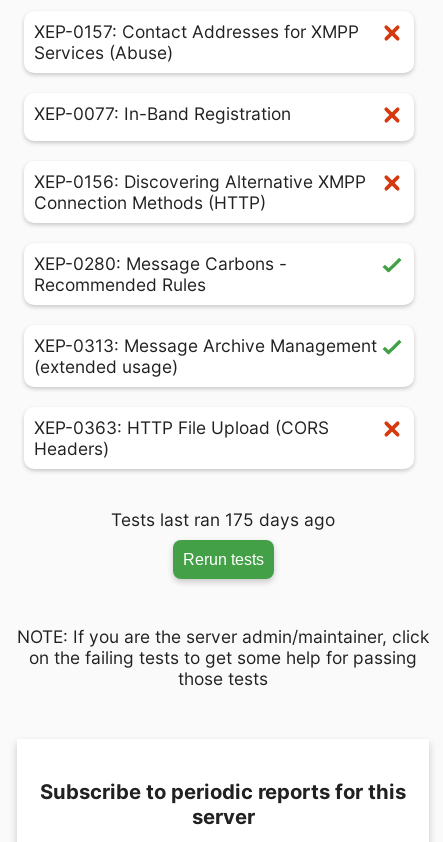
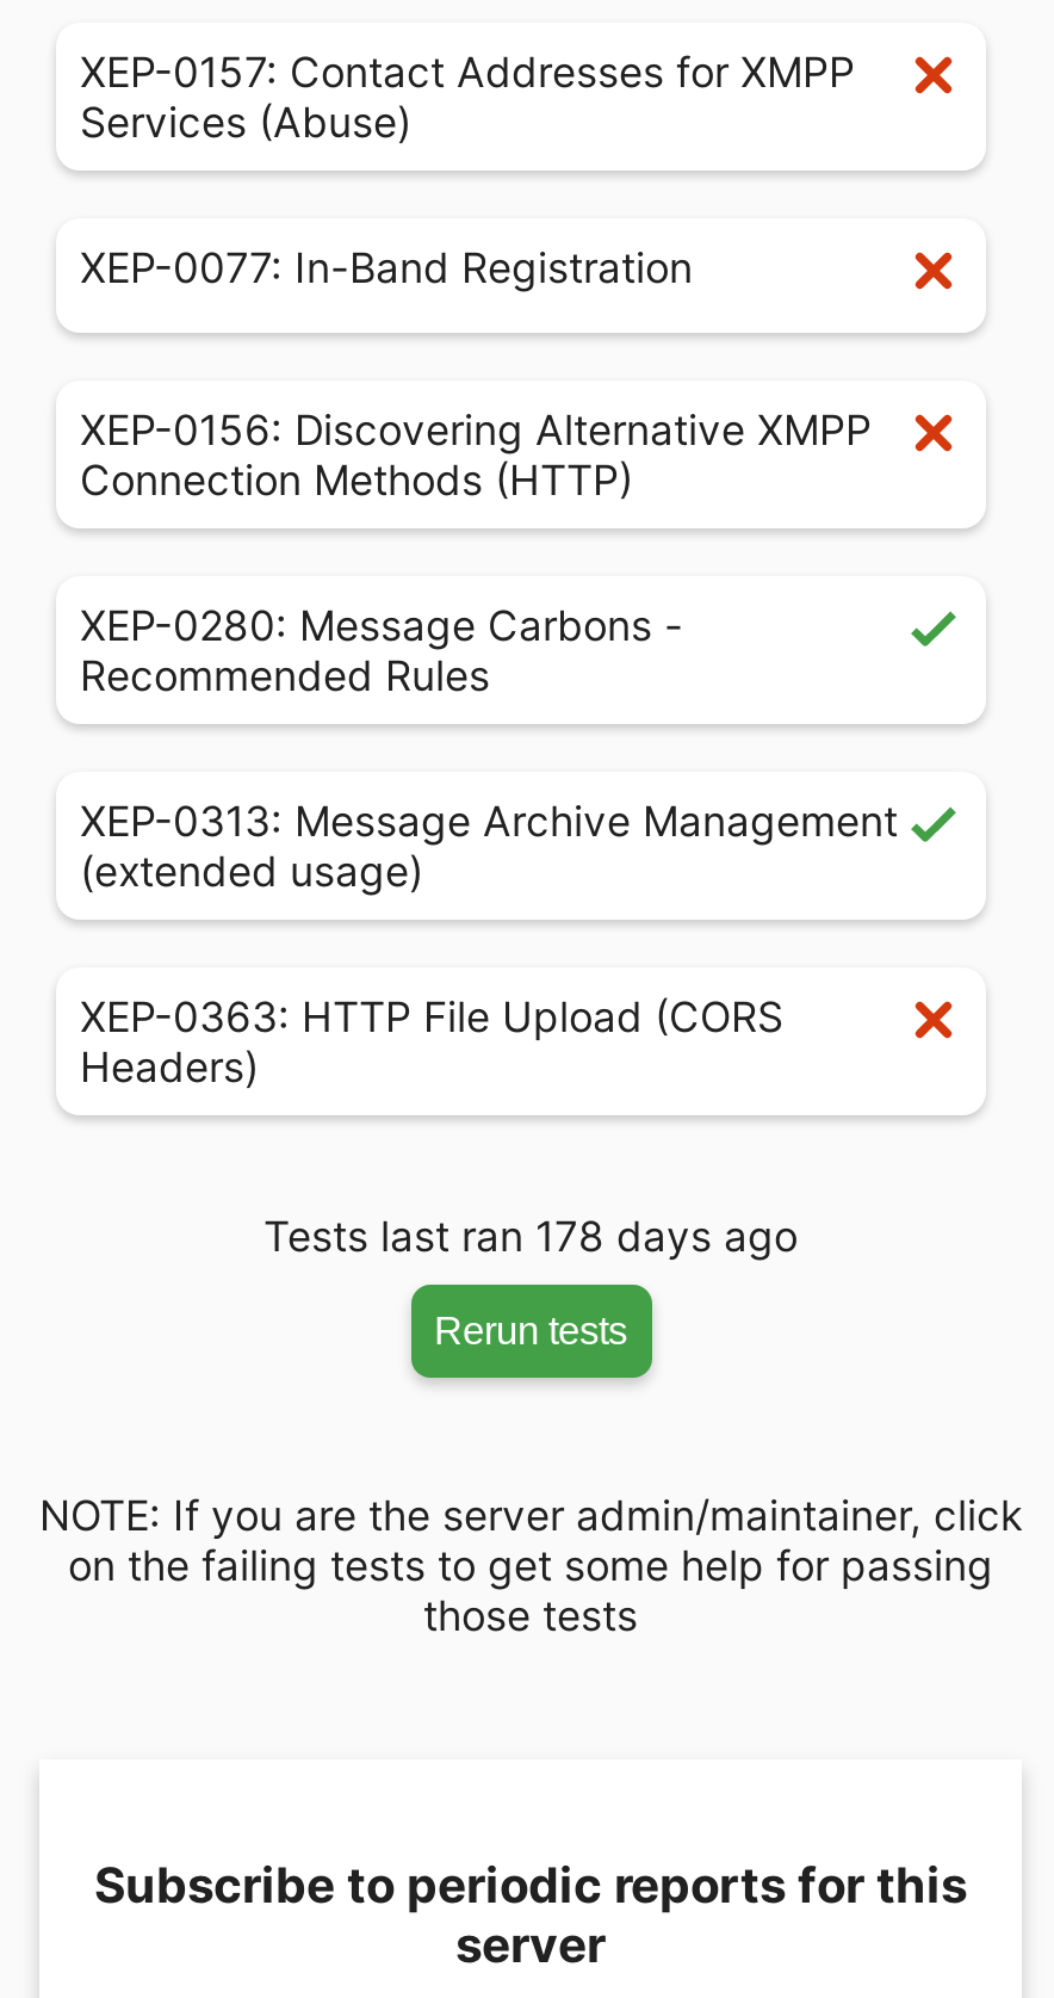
- Tests last ran 175 days ago
+ Tests last ran 178 days ago
